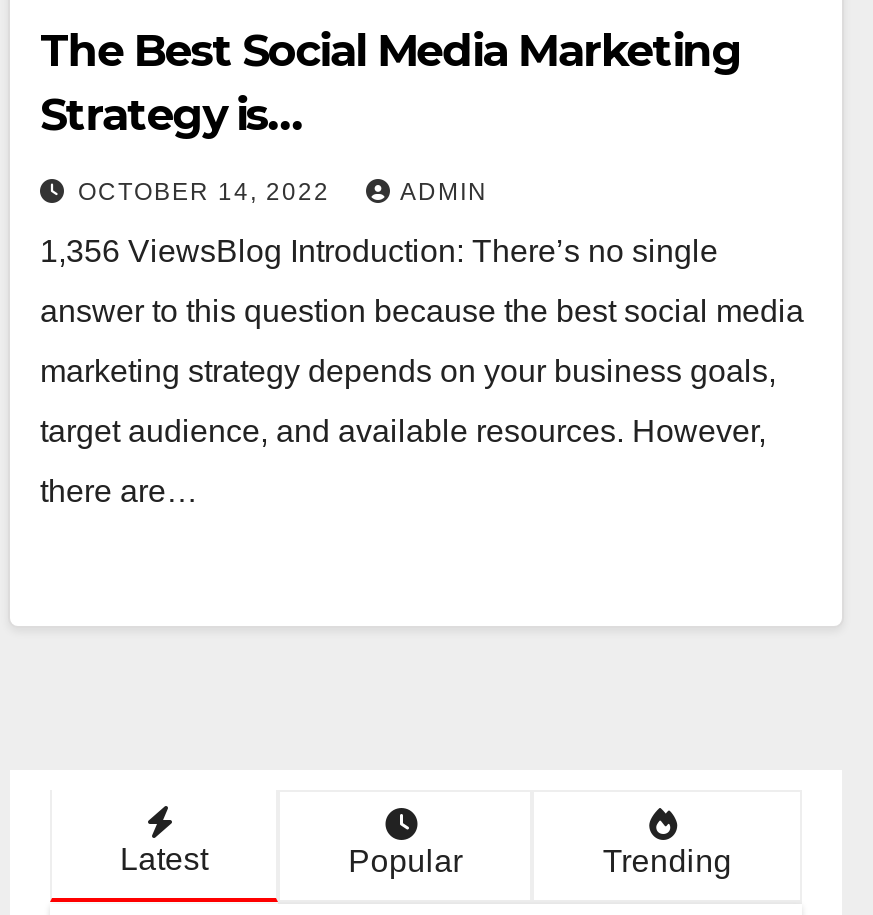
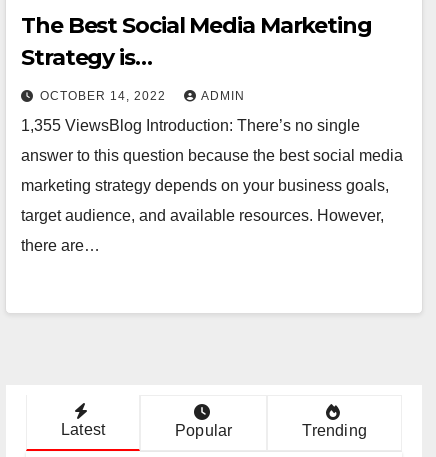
- 1,356 ViewsBlog Introduction: There’s no single
+ 1,355 ViewsBlog Introduction: There’s no single
